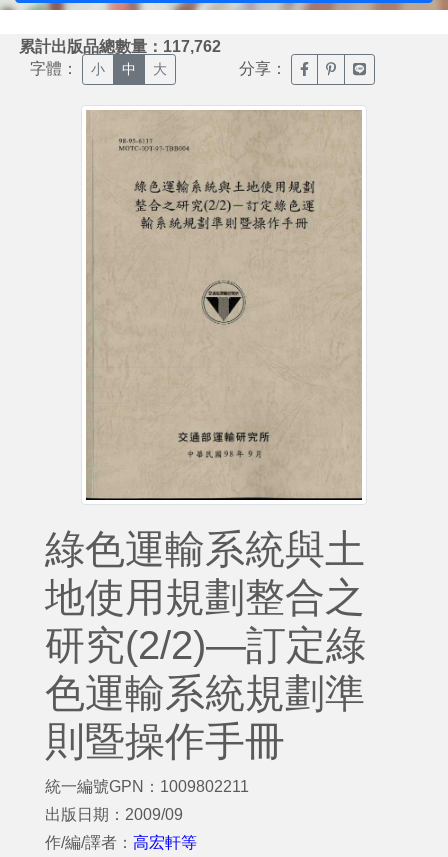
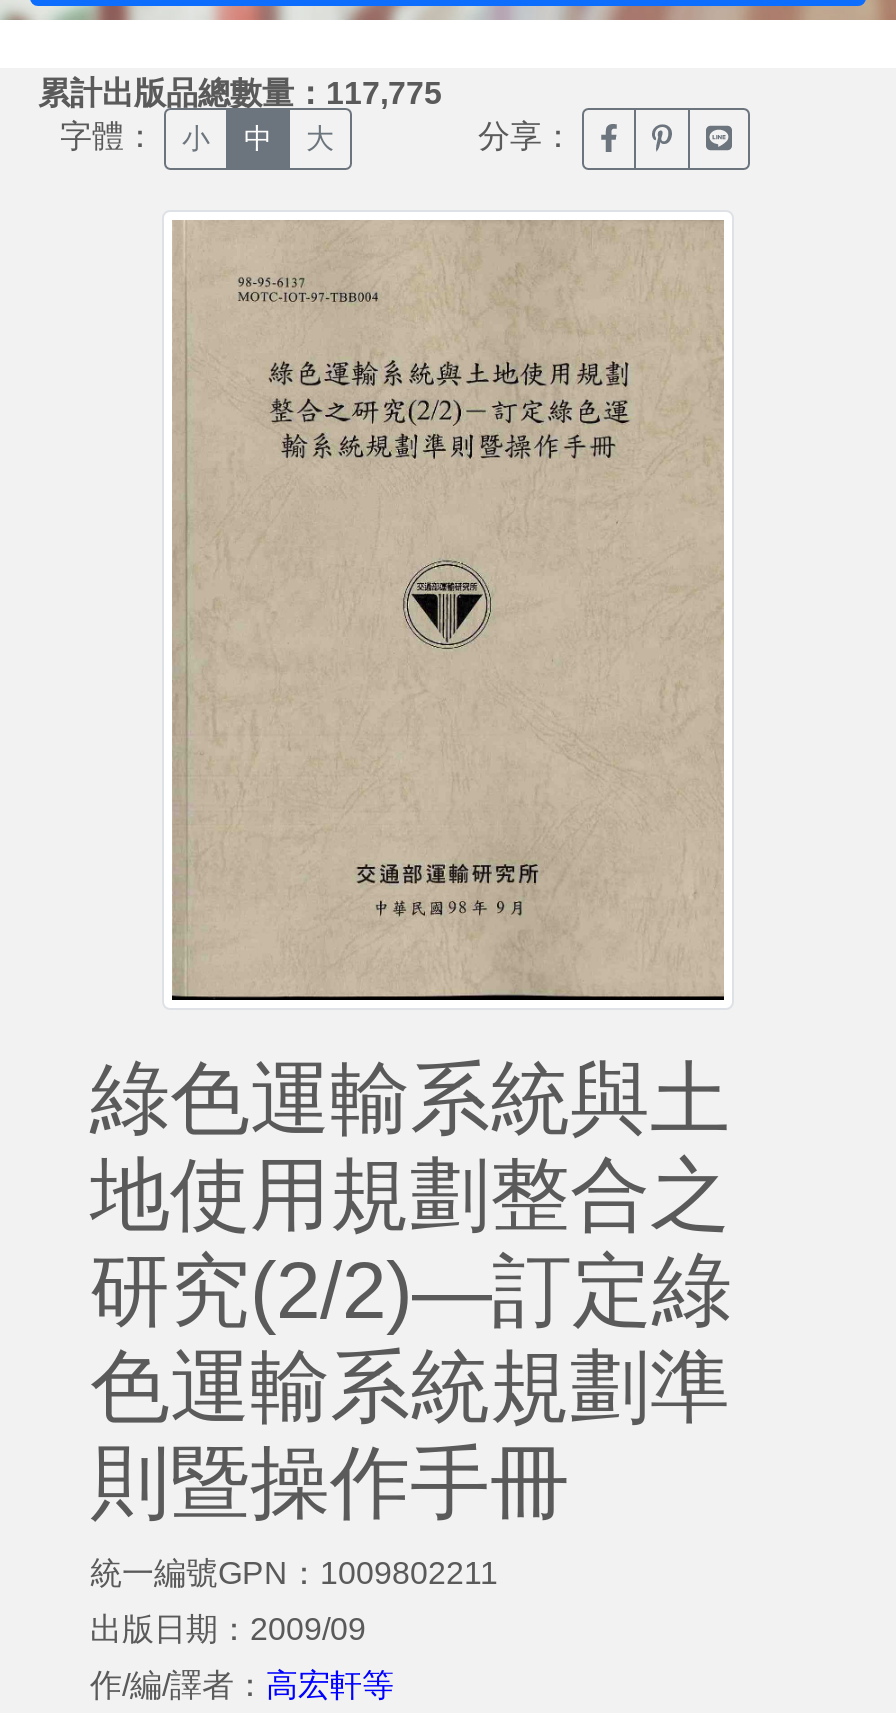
- 累計出版品總數量：117,762
+ 累計出版品總數量：117,775
